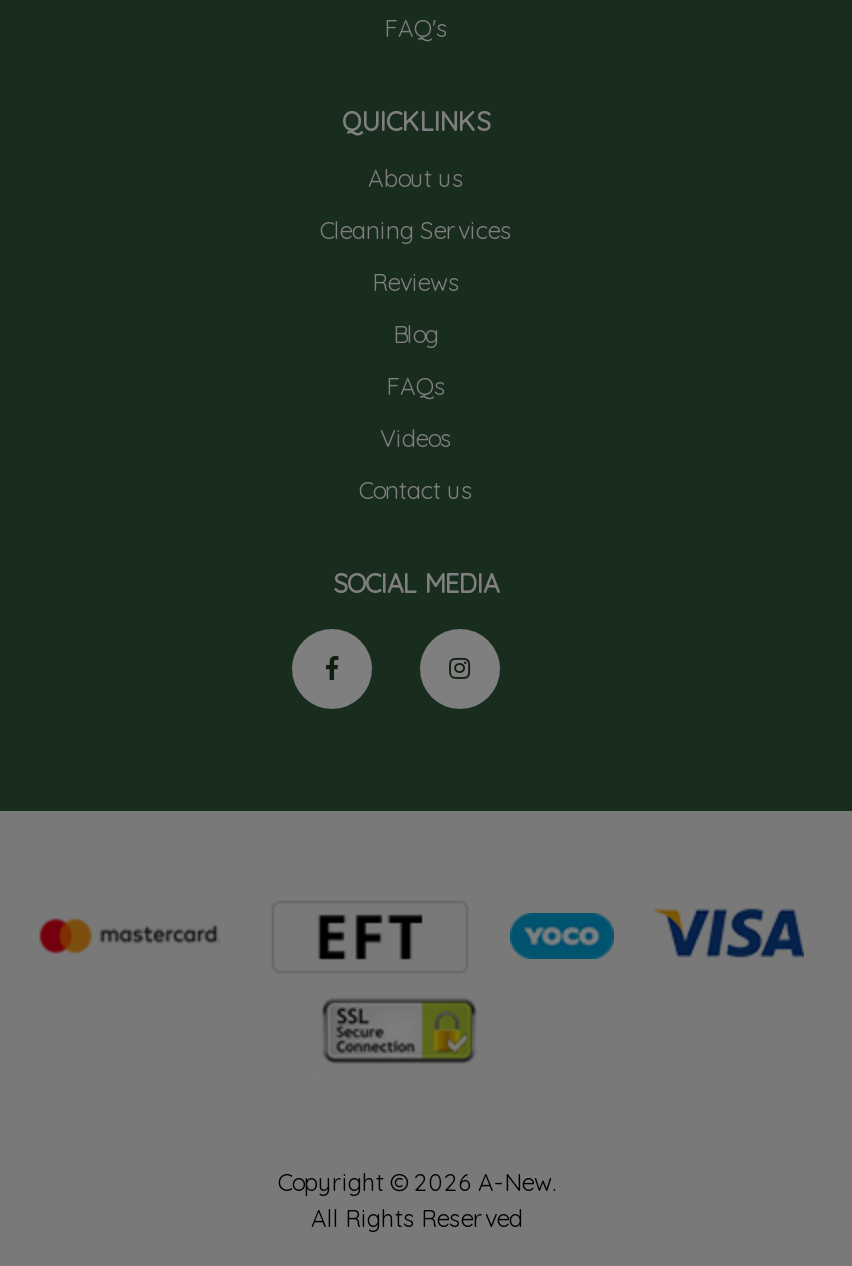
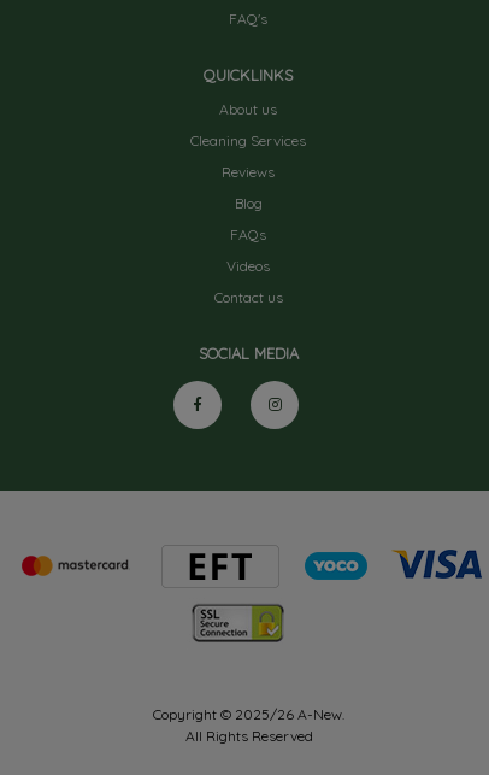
- Copyright © 2026 A-New.
+ Copyright © 2025/26 A-New.
